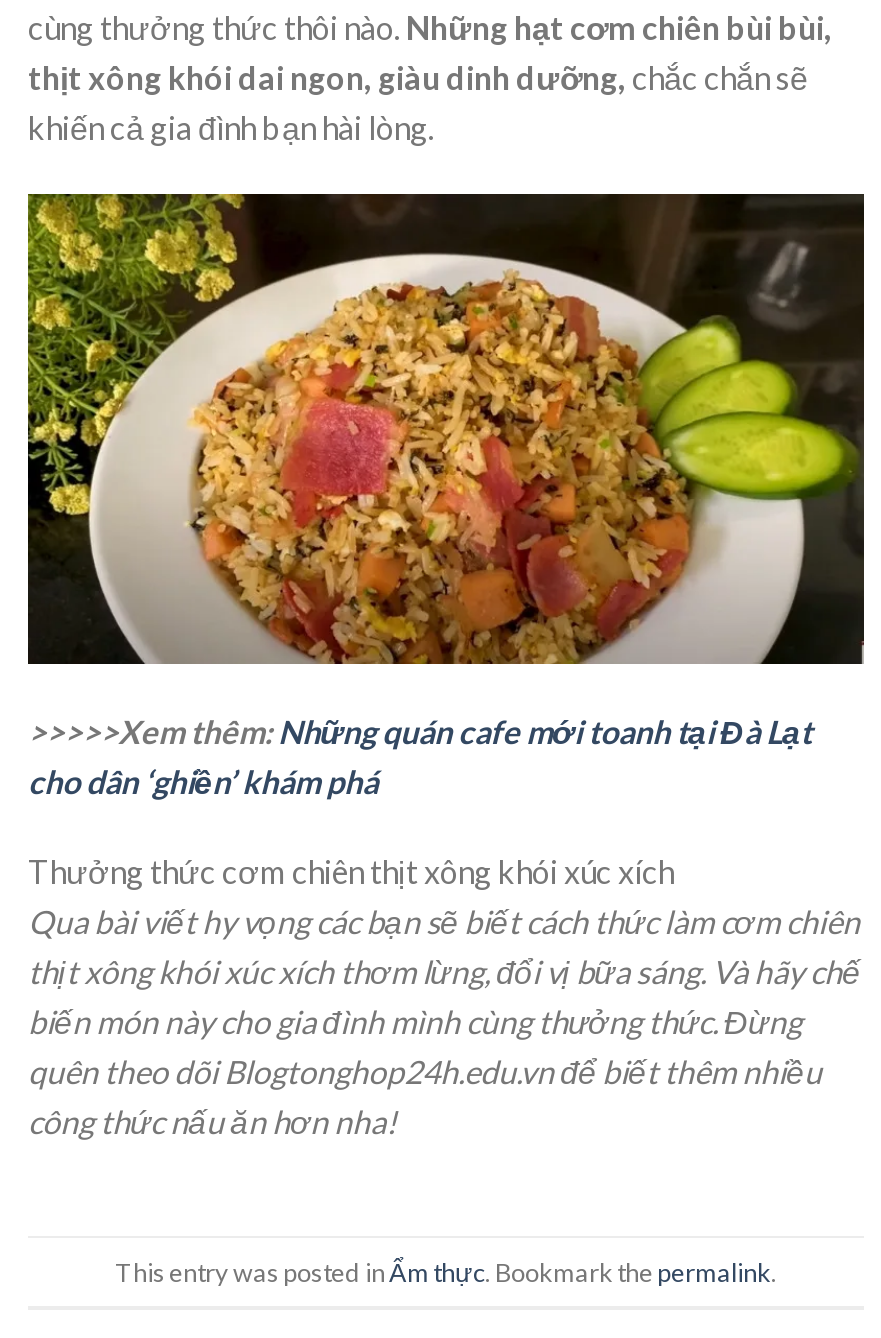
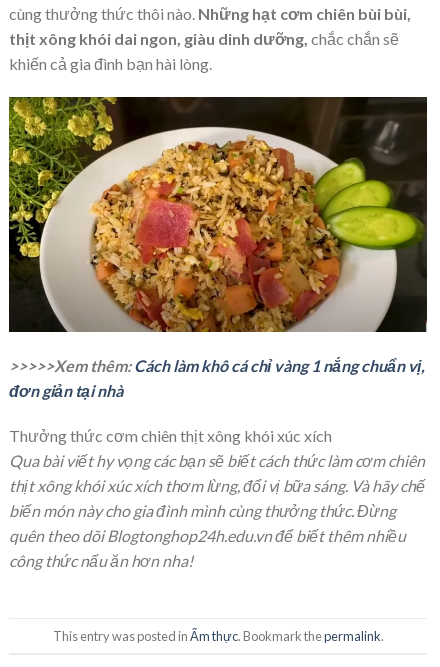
- >>>>>Xem thêm: Những quán cafe mới toanh tại Đà Lạt
- cho dân ‘ghiền’ khám phá
+ >>>>>Xem thêm: Cách làm khô cá chỉ vàng 1 nắng chuẩn vị,
+ đơn giản tại nhà
